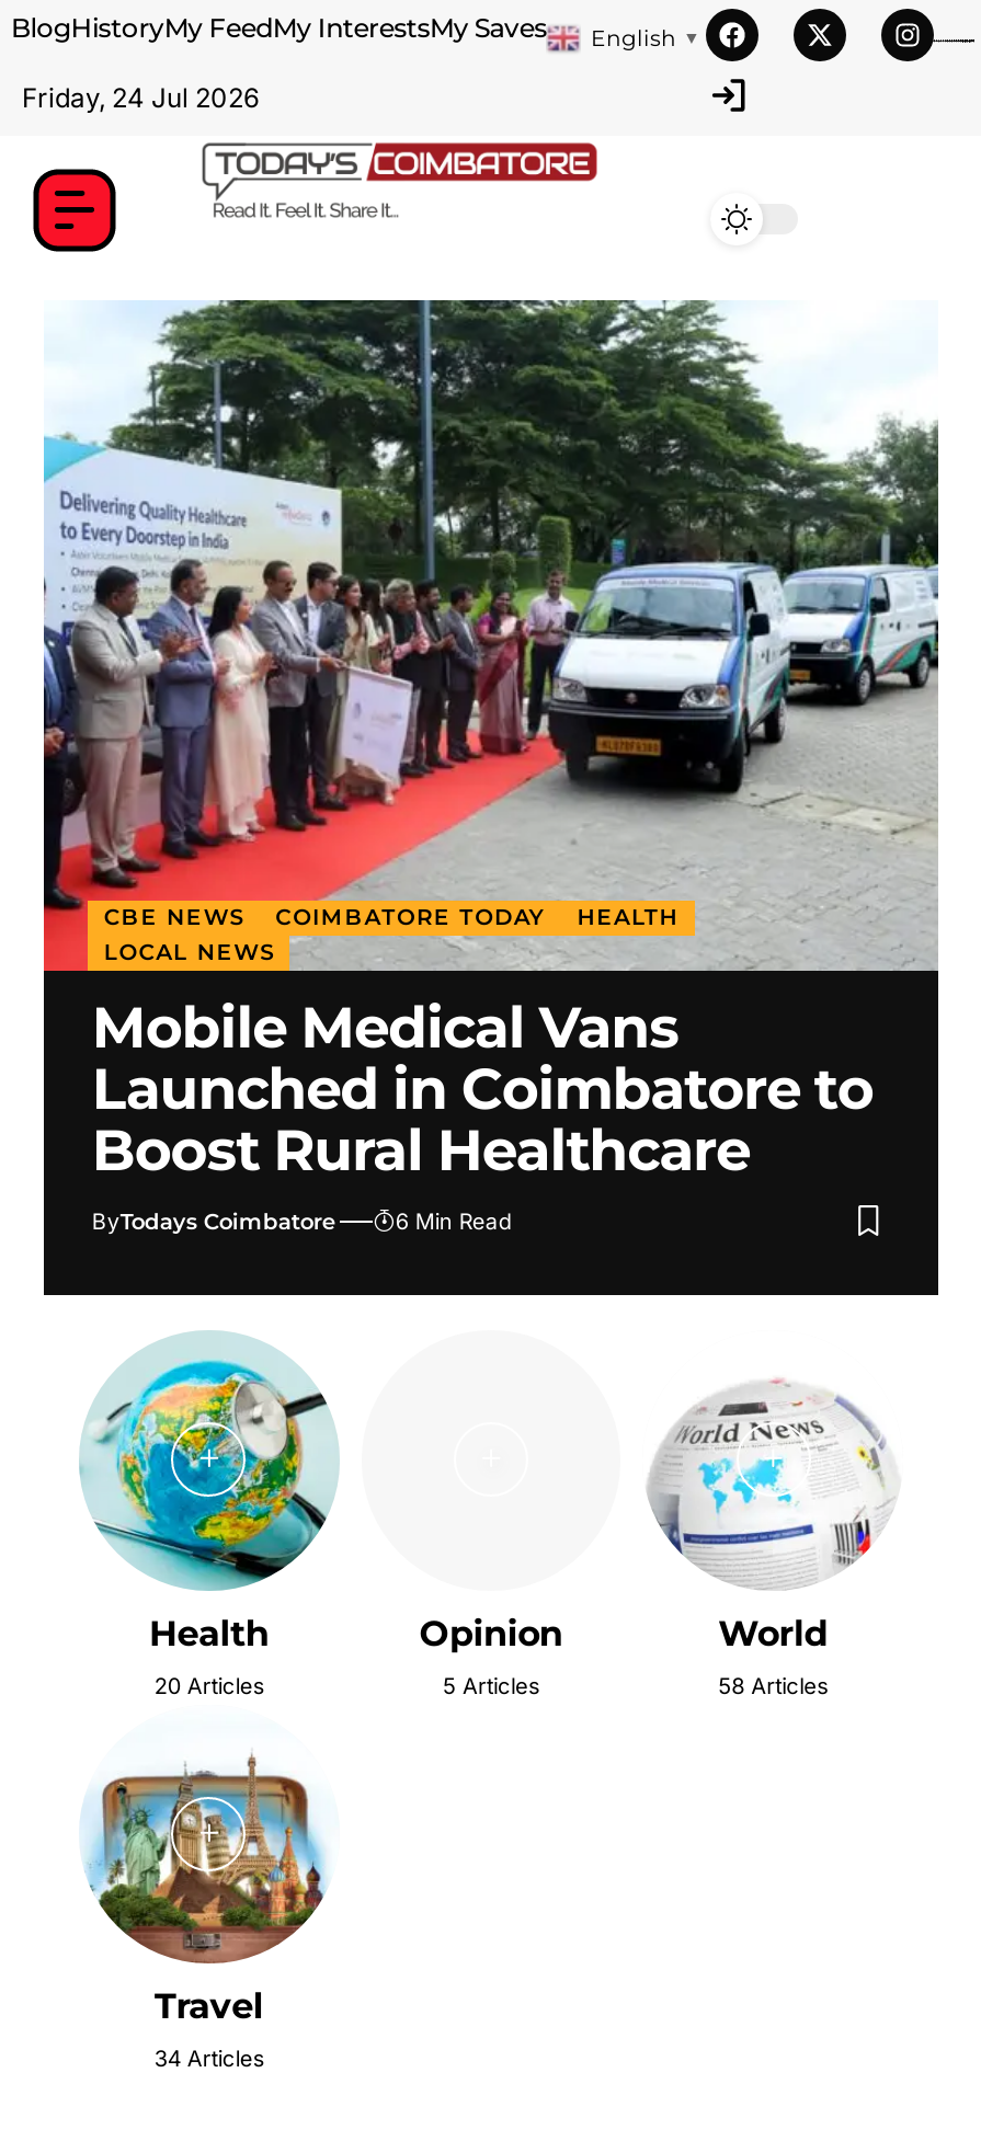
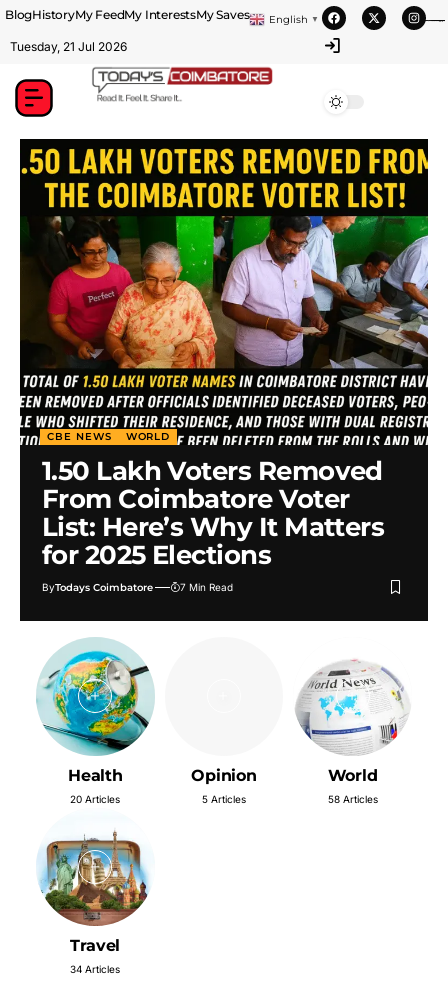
- Friday, 24 Jul 2026
+ Tuesday, 21 Jul 2026

- [image]
- COIMBATORE TODAY
- HEALTH
- LOCAL NEWS
- Mobile Medical Vans
- Launched in Coimbatore to
- Boost Rural Healthcare
+ [image]
+ WORLD
+ 1.50 Lakh Voters Removed
+ From Coimbatore Voter
+ List: Here’s Why It Matters
+ for 2025 Elections

- 6 Min Read
+ 7 Min Read
